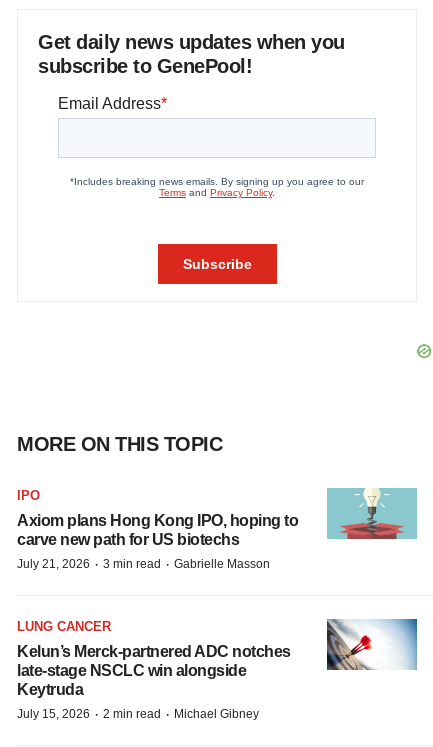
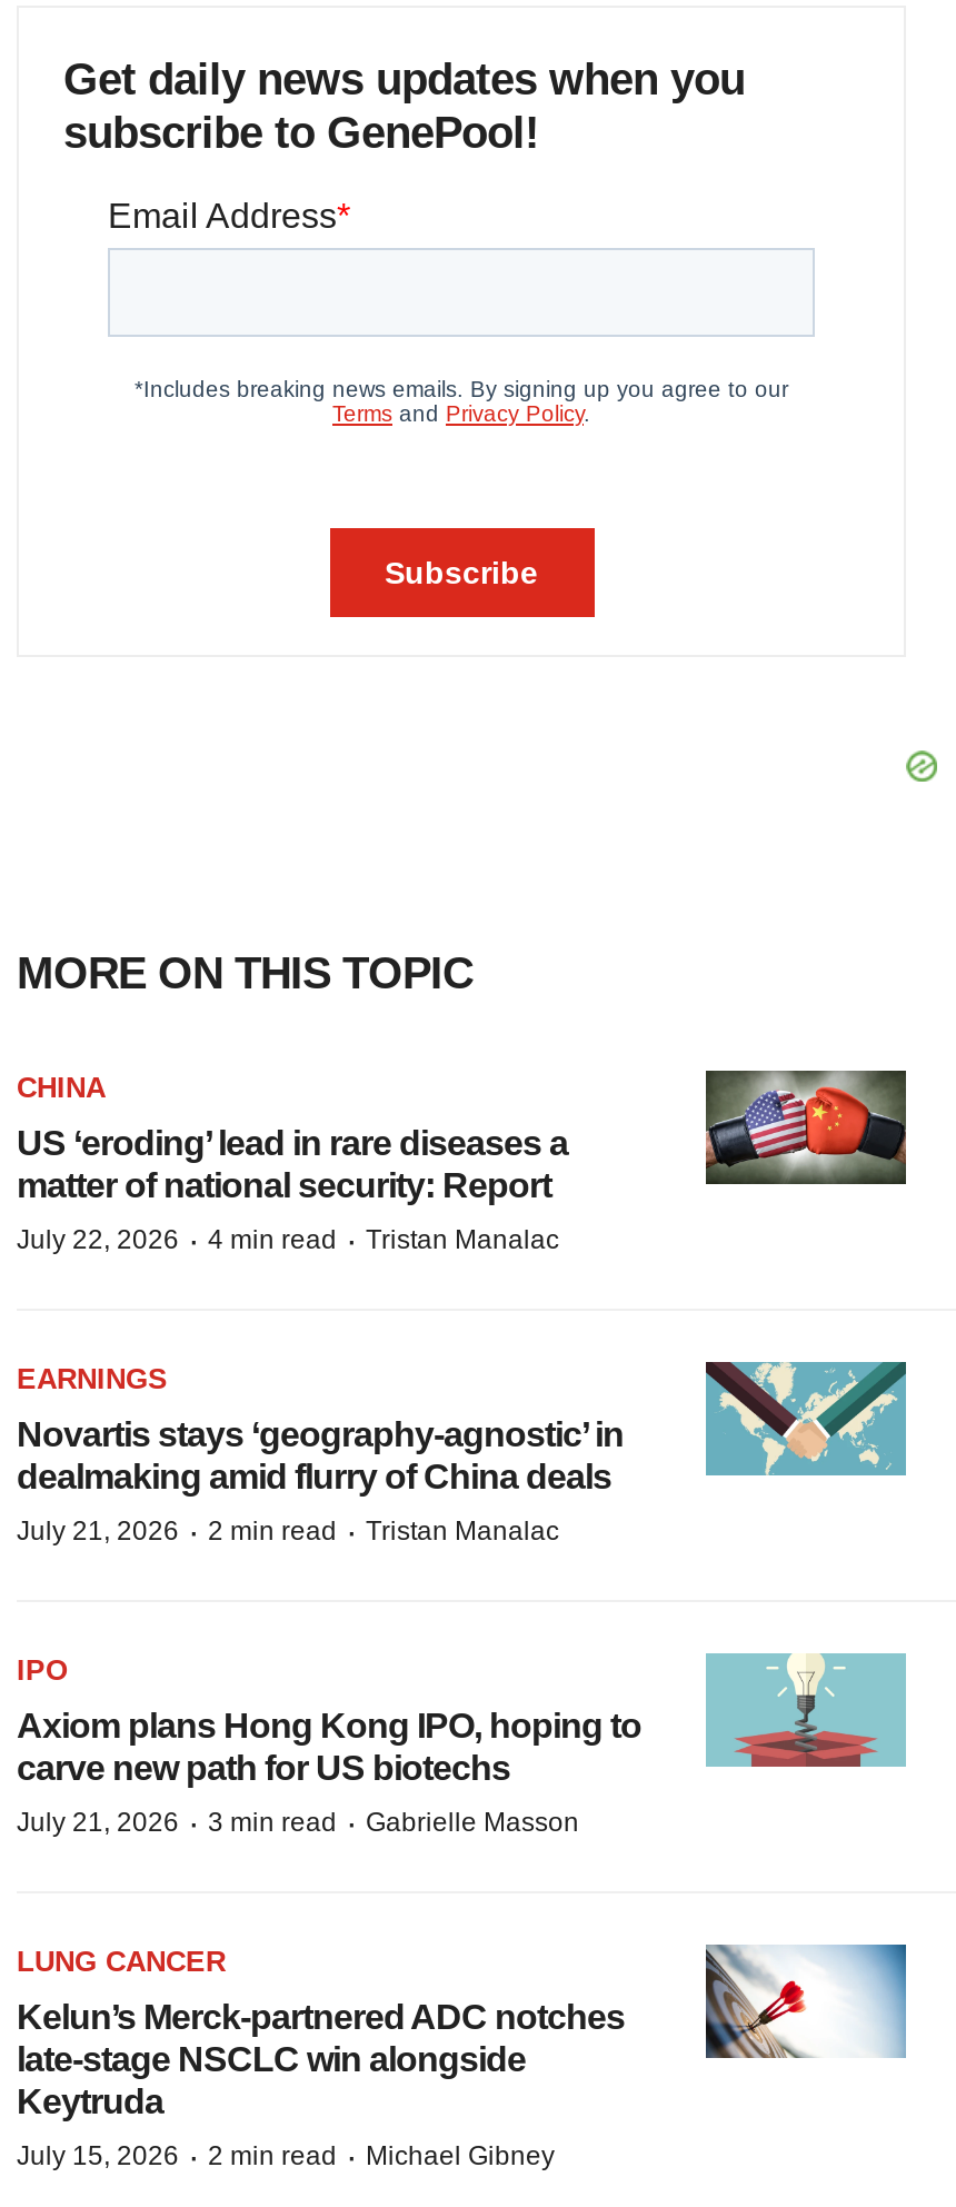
+ CHINA
+ US ‘eroding’ lead in rare diseases a
+ matter of national security: Report
+ July 22, 2026 · 4 min read · Tristan Manalac

+ [image]
+ EARNINGS
+ Novartis stays ‘geography-agnostic’ in
+ dealmaking amid flurry of China deals
+ July 21, 2026 · 2 min read · Tristan Manalac

+ [image]
